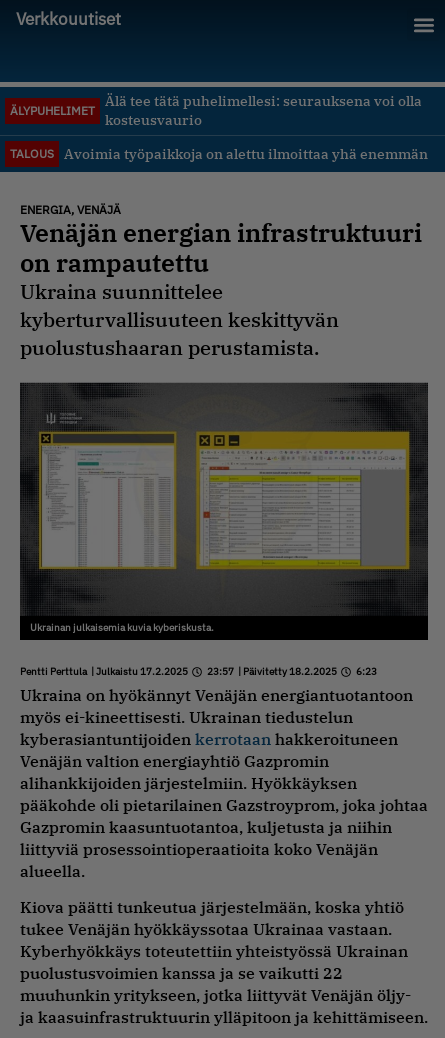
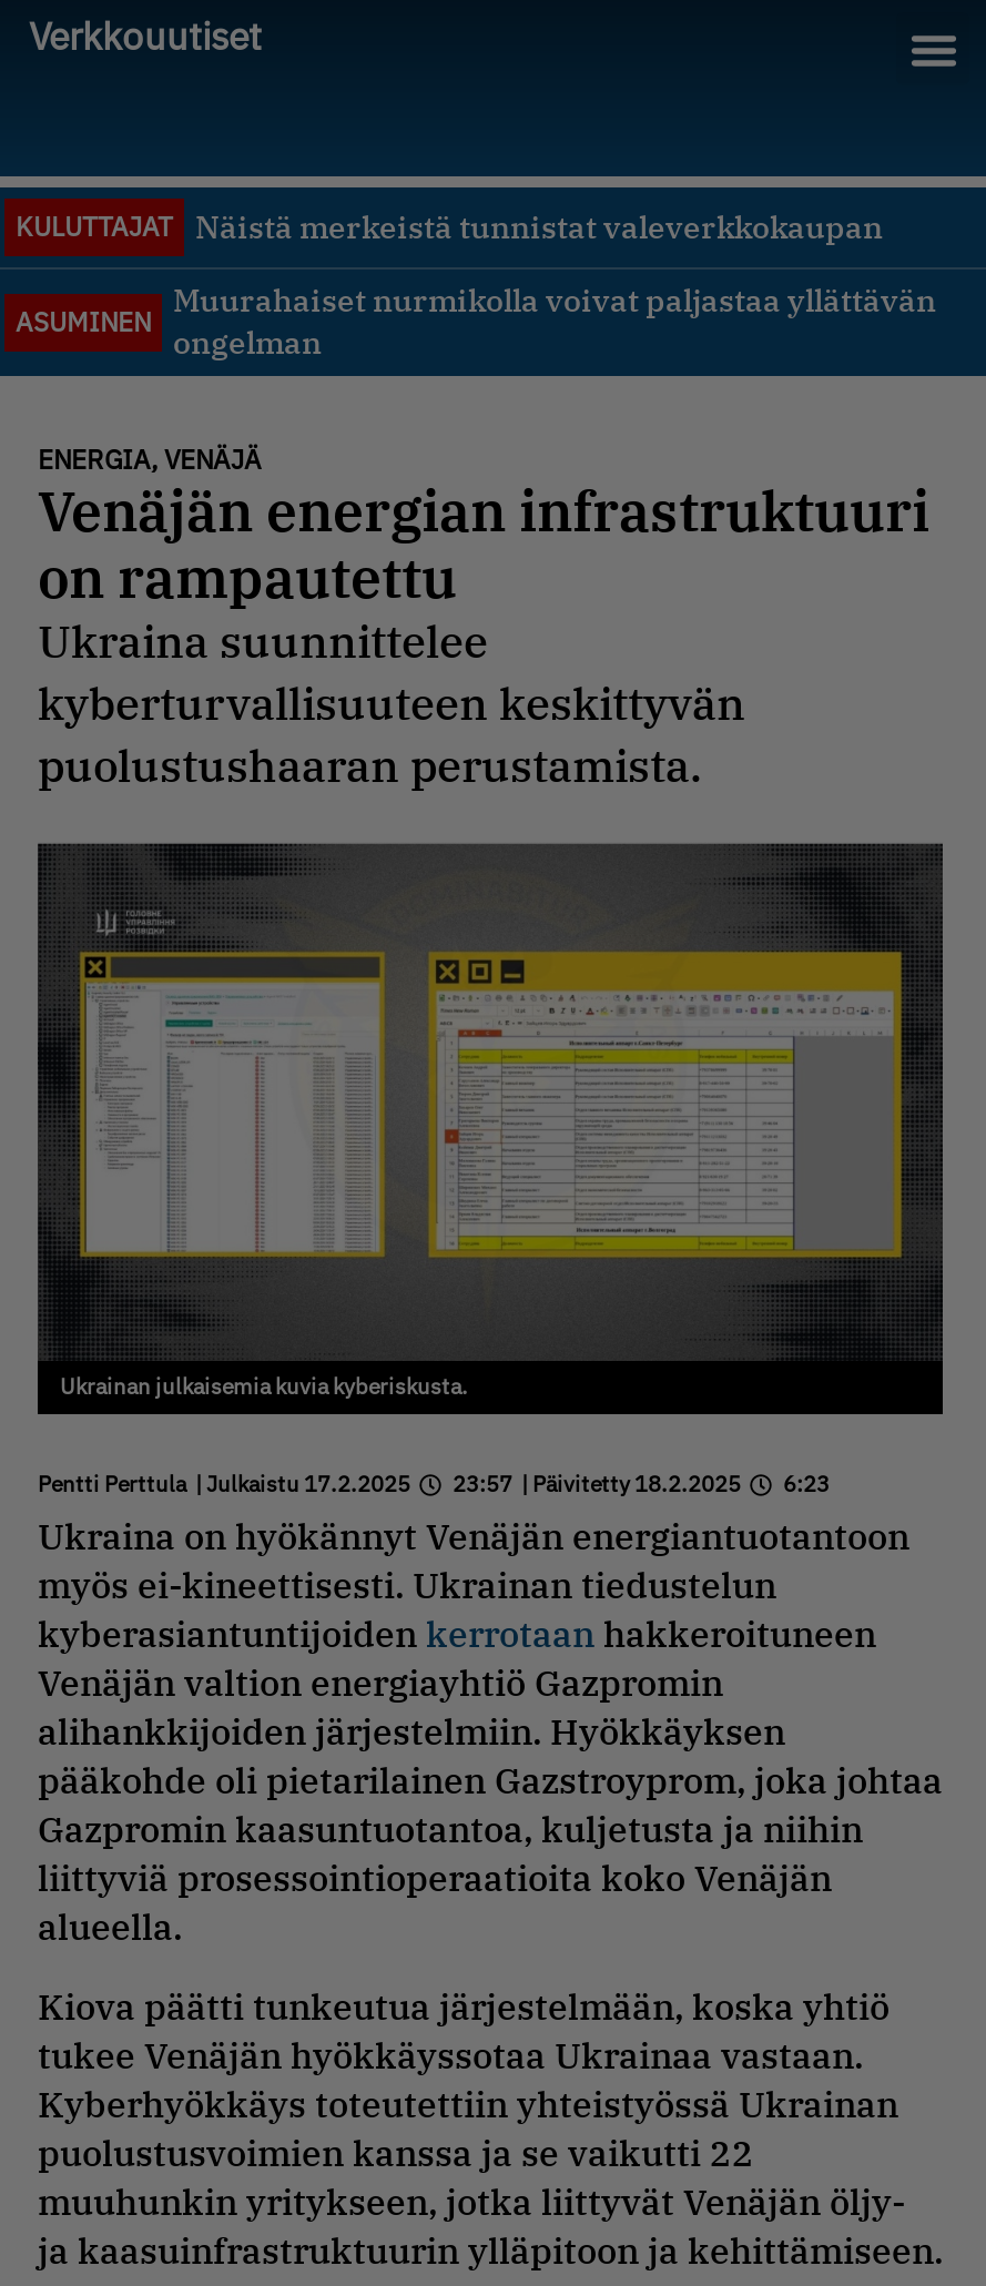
- Älä tee tätä puhelimellesi: seurauksena voi olla
- kosteusvaurio
+ ASUMINEN

- ÄLYPUHELIMET
+ KULUTTAJAT
+ Näistä merkeistä tunnistat valeverkkokaupan

- TALOUS
- Avoimia työpaikkoja on alettu ilmoittaa yhä enemmän
+ Muurahaiset nurmikolla voivat paljastaa yllättävän
+ ongelman
